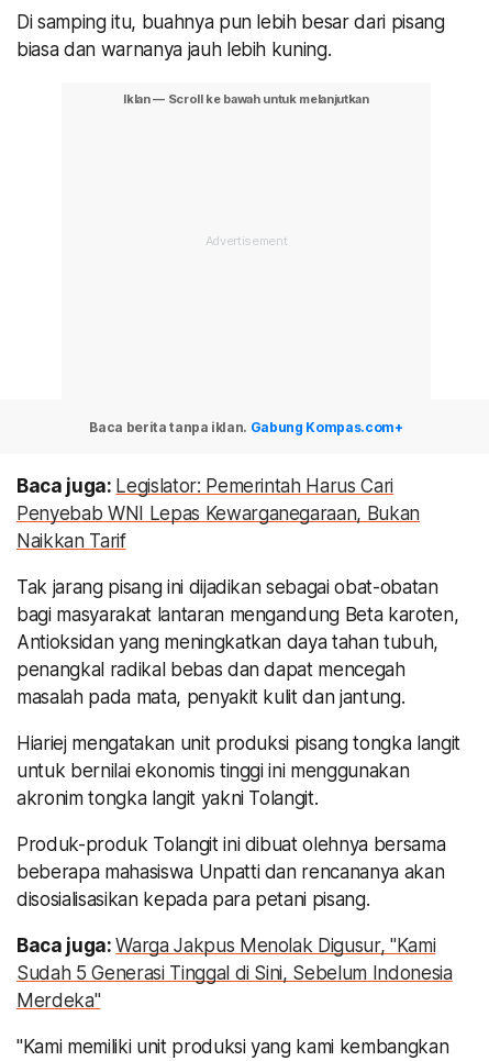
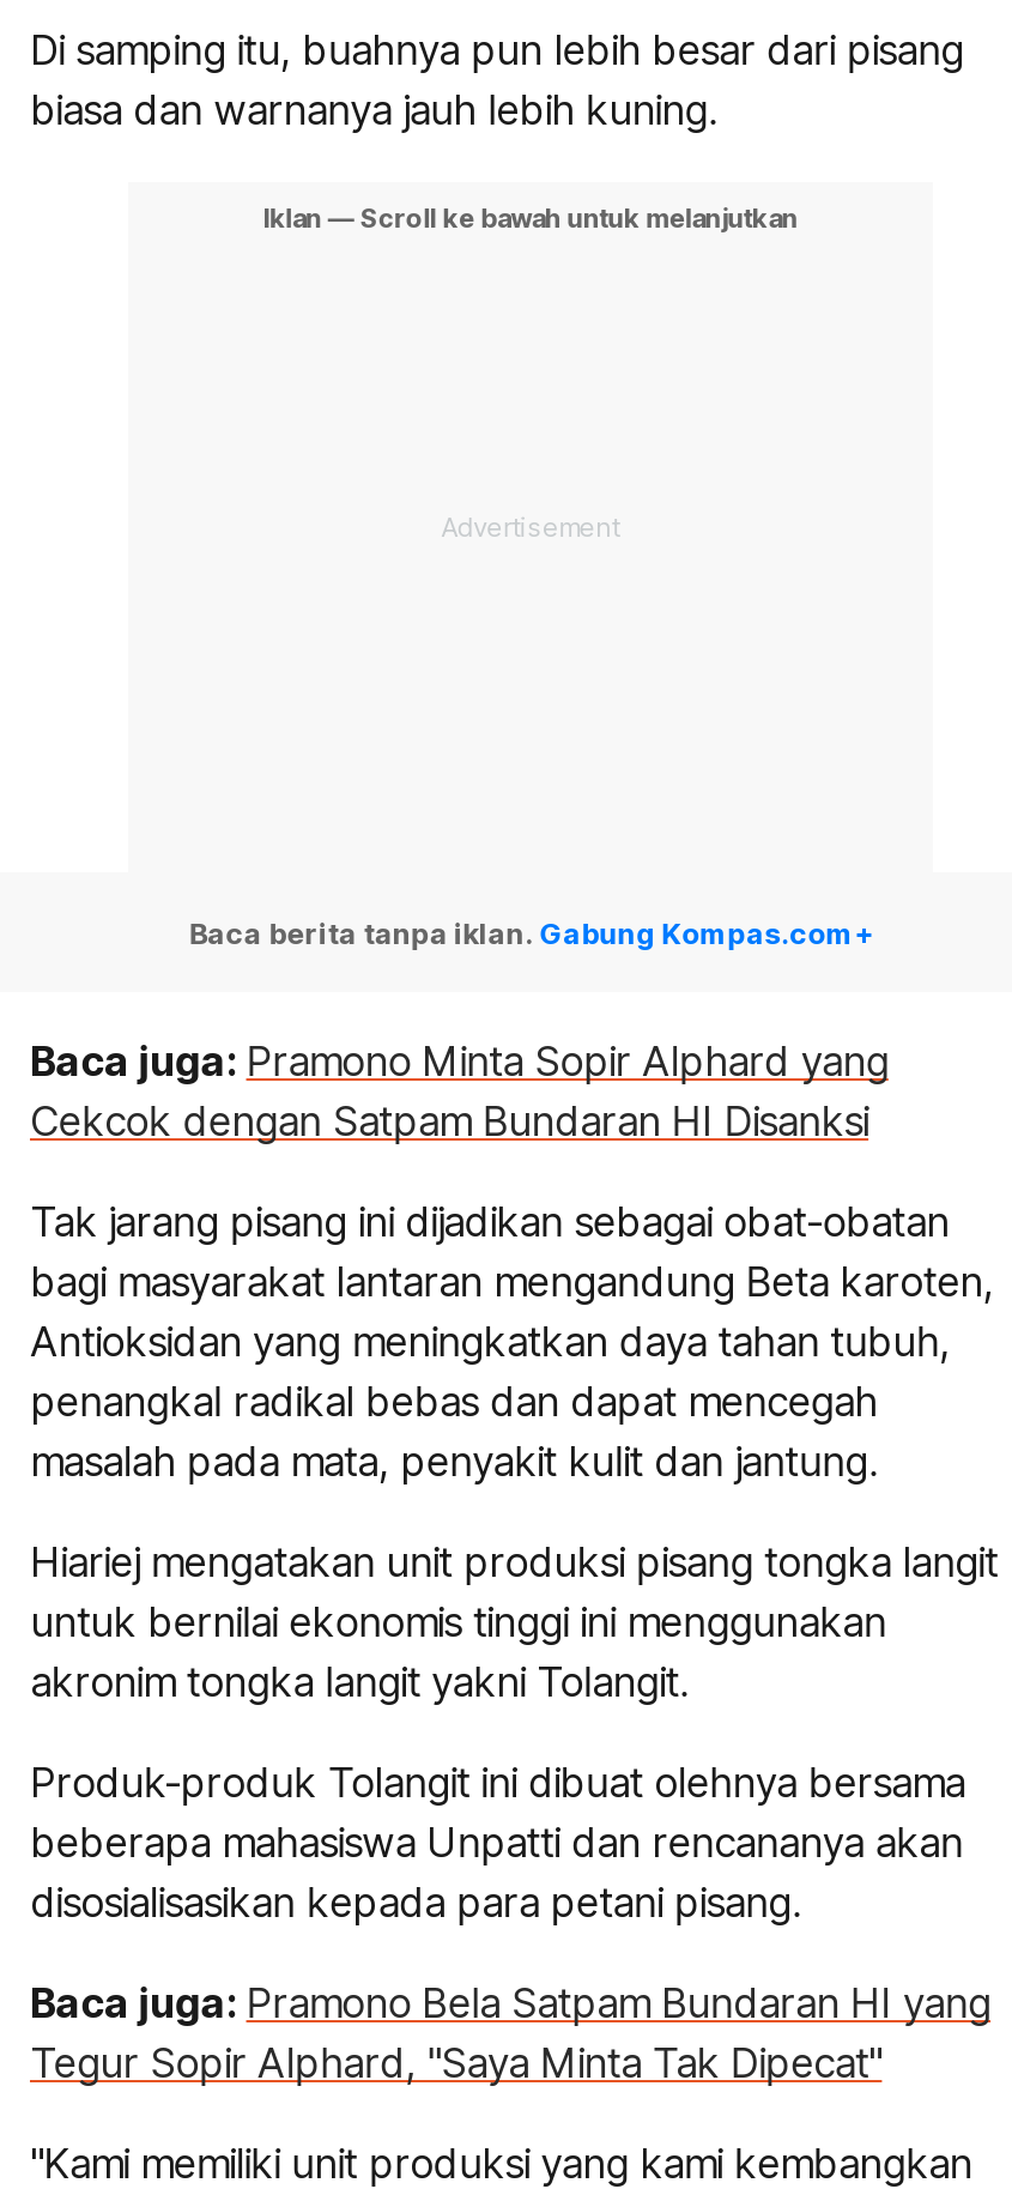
- Baca juga: Legislator: Pemerintah Harus Cari
- Penyebab WNI Lepas Kewarganegaraan, Bukan
- Naikkan Tarif
+ Baca juga: Pramono Minta Sopir Alphard yang
+ Cekcok dengan Satpam Bundaran HI Disanksi

- Baca juga: Warga Jakpus Menolak Digusur, "Kami
- Sudah 5 Generasi Tinggal di Sini, Sebelum Indonesia
- Merdeka"
+ Baca juga: Pramono Bela Satpam Bundaran HI yang
+ Tegur Sopir Alphard, "Saya Minta Tak Dipecat"
